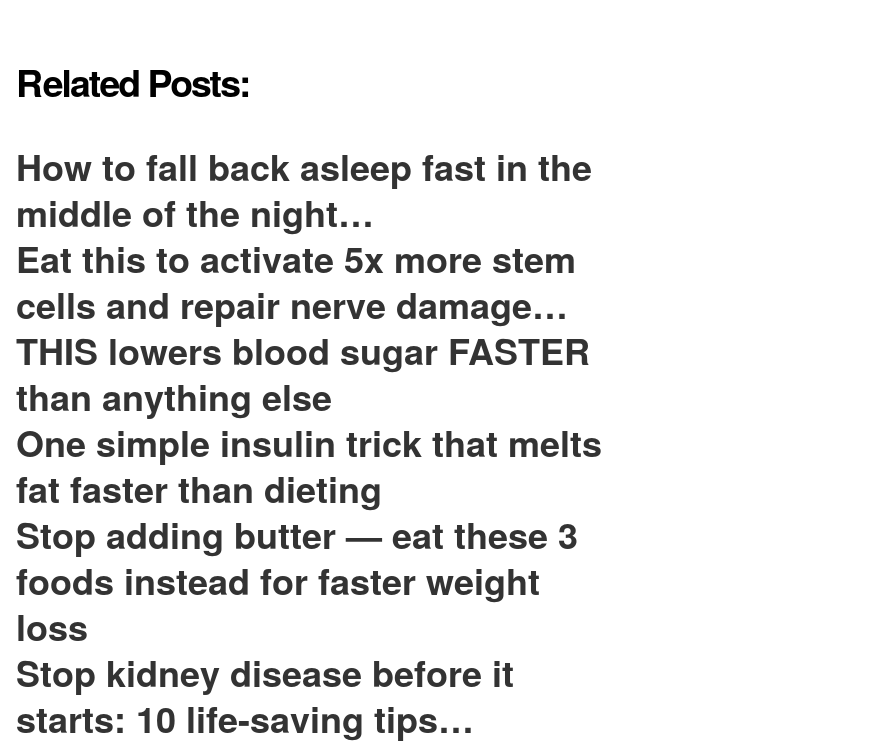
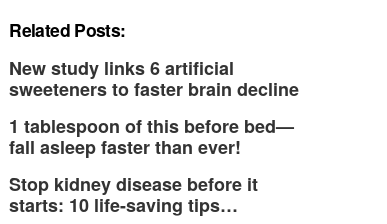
- How to fall back asleep fast in the
- middle of the night…
- Eat this to activate 5x more stem
- cells and repair nerve damage…
- THIS lowers blood sugar FASTER
- than anything else
- One simple insulin trick that melts
- fat faster than dieting
- Stop adding butter — eat these 3
- foods instead for faster weight
- loss
+ New study links 6 artificial
+ sweeteners to faster brain decline
+ 1 tablespoon of this before bed—
+ fall asleep faster than ever!
